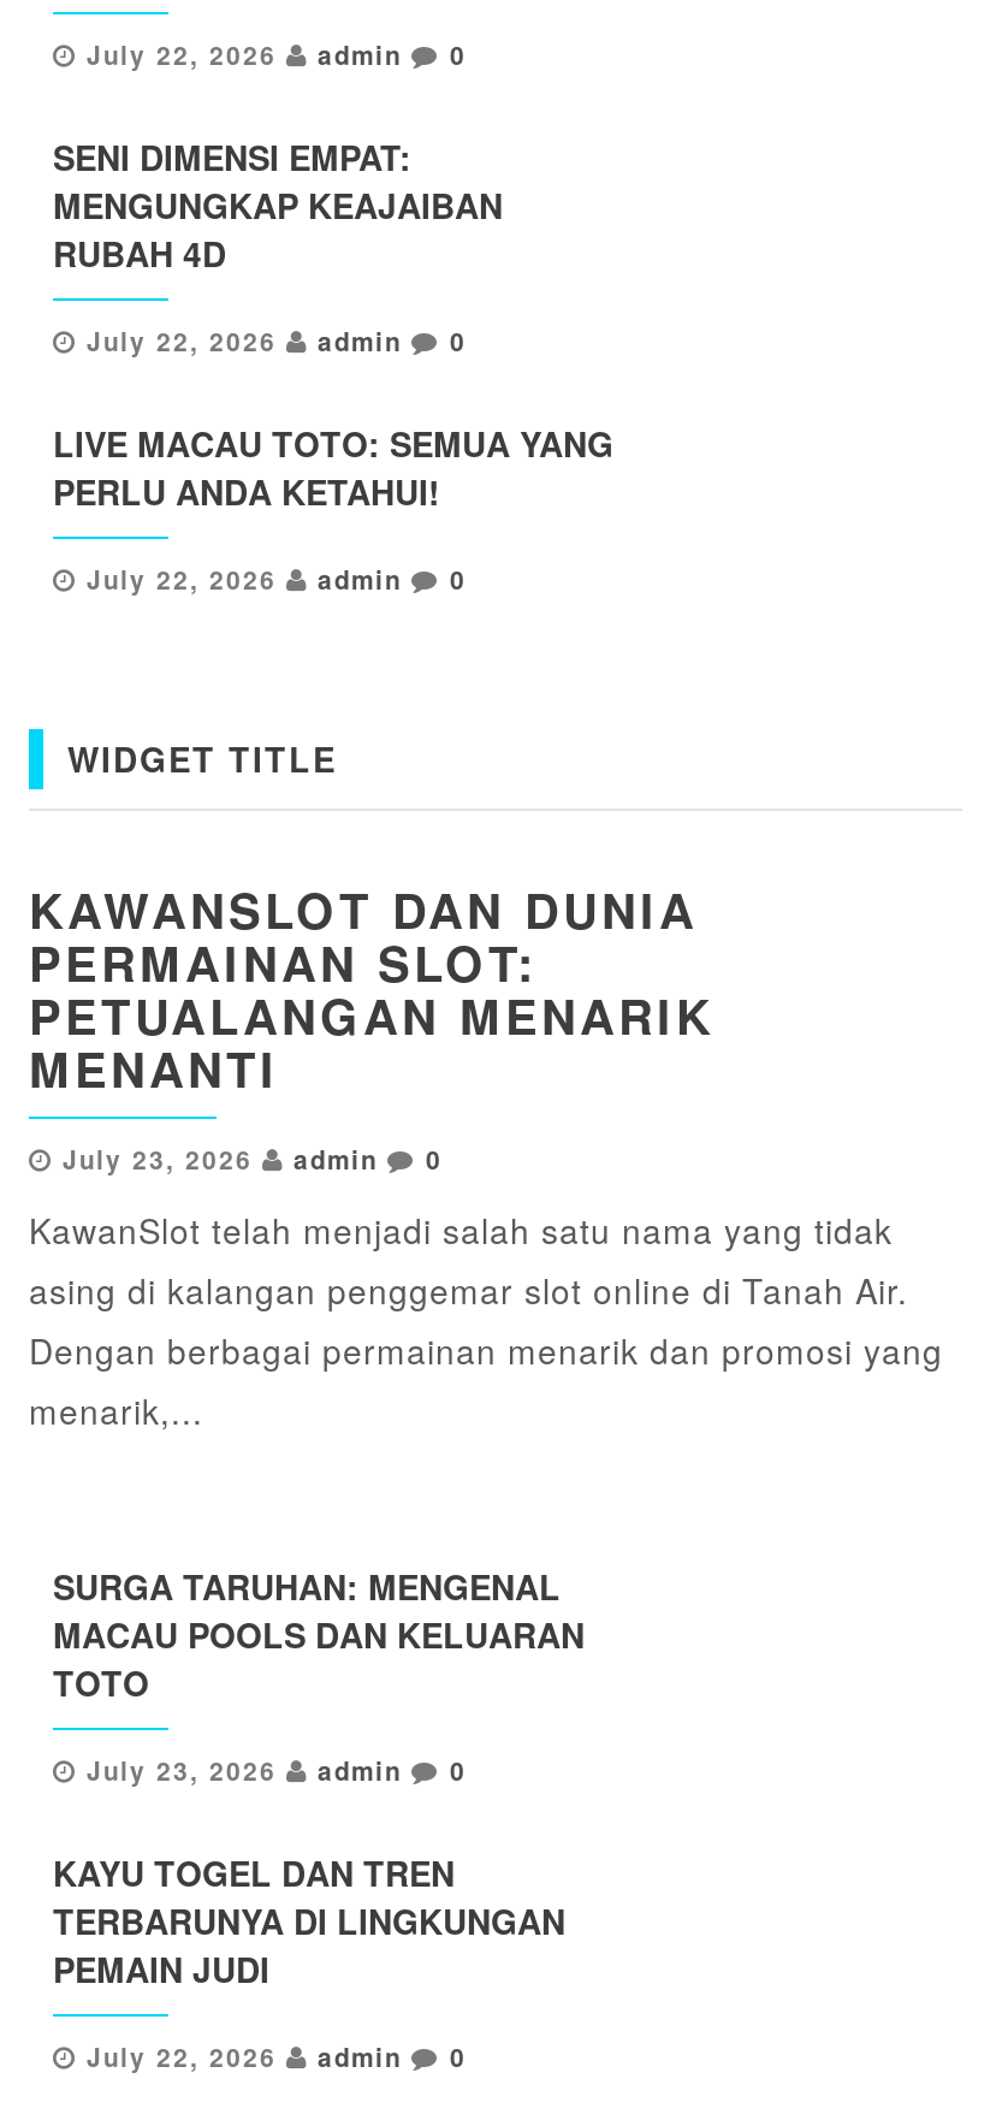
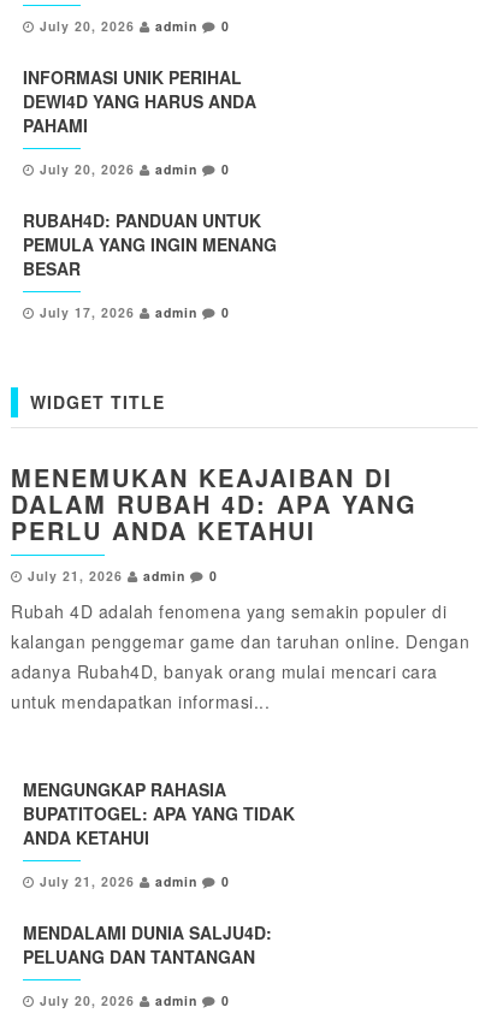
- July 22, 2026 admin 0
+ July 20, 2026 admin 0

- SENI DIMENSI EMPAT:
- MENGUNGKAP KEAJAIBAN
- RUBAH 4D
+ INFORMASI UNIK PERIHAL
+ DEWI4D YANG HARUS ANDA
+ PAHAMI

- July 22, 2026 admin 0
+ July 20, 2026 admin 0

- LIVE MACAU TOTO: SEMUA YANG
- PERLU ANDA KETAHUI!
+ RUBAH4D: PANDUAN UNTUK
+ PEMULA YANG INGIN MENANG
+ BESAR

moved down: admin | 0 | WIDGET TITLE

- July 22, 2026 admin 0
+ July 17, 2026 admin 0

- KAWANSLOT DAN DUNIA
- PERMAINAN SLOT:
- PETUALANGAN MENARIK
- MENANTI
+ MENEMUKAN KEAJAIBAN DI
+ DALAM RUBAH 4D: APA YANG
+ PERLU ANDA KETAHUI

- July 23, 2026 admin 0
+ July 21, 2026 admin 0

- KawanSlot telah menjadi salah satu nama yang tidak
- asing di kalangan penggemar slot online di Tanah Air.
- Dengan berbagai permainan menarik dan promosi yang
- menarik,...
+ Rubah 4D adalah fenomena yang semakin populer di
+ kalangan penggemar game dan taruhan online. Dengan
+ adanya Rubah4D, banyak orang mulai mencari cara
+ untuk mendapatkan informasi...

- SURGA TARUHAN: MENGENAL
- MACAU POOLS DAN KELUARAN
- TOTO
+ MENGUNGKAP RAHASIA
+ BUPATITOGEL: APA YANG TIDAK
+ ANDA KETAHUI

- July 23, 2026 admin 0
+ July 21, 2026 admin 0

- KAYU TOGEL DAN TREN
- TERBARUNYA DI LINGKUNGAN
- PEMAIN JUDI
+ MENDALAMI DUNIA SALJU4D:
+ PELUANG DAN TANTANGAN

- July 22, 2026 admin 0
+ July 20, 2026 admin 0
